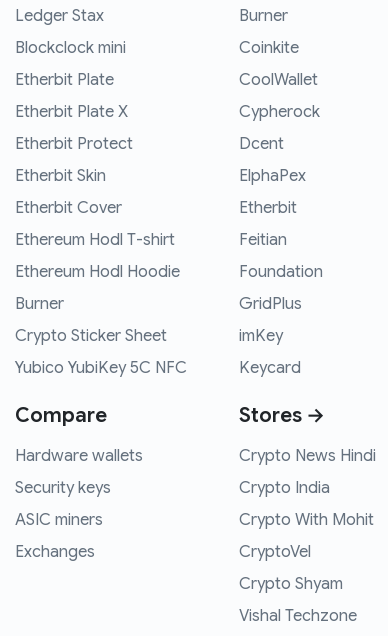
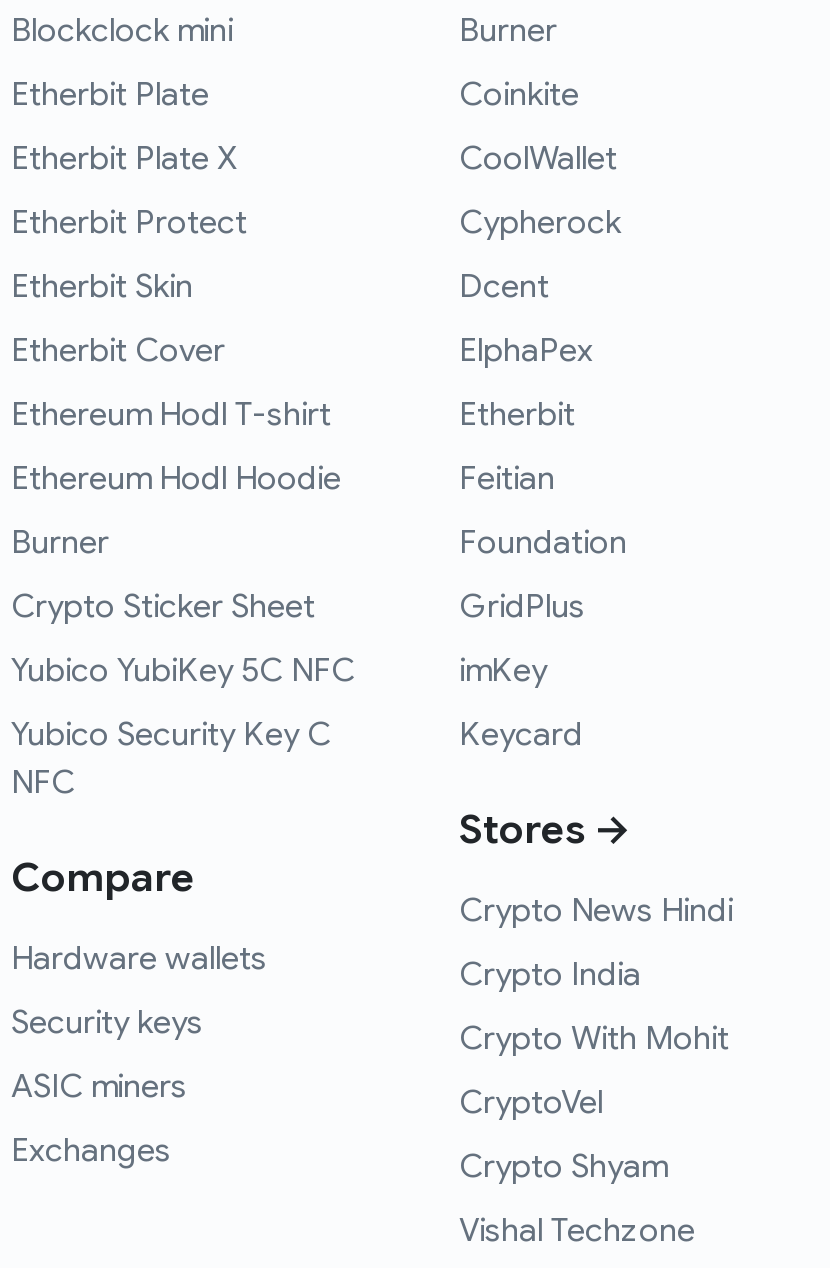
- Ledger Stax

moved up: Blockclock mini | Etherbit Plate | Etherbit Plate X | ... | Crypto Sticker Sheet | Yubico YubiKey 5C NFC

+ Yubico Security Key C
+ NFC

moved down: Compare | Hardware wallets | Security keys | ASIC miners | Exchanges
